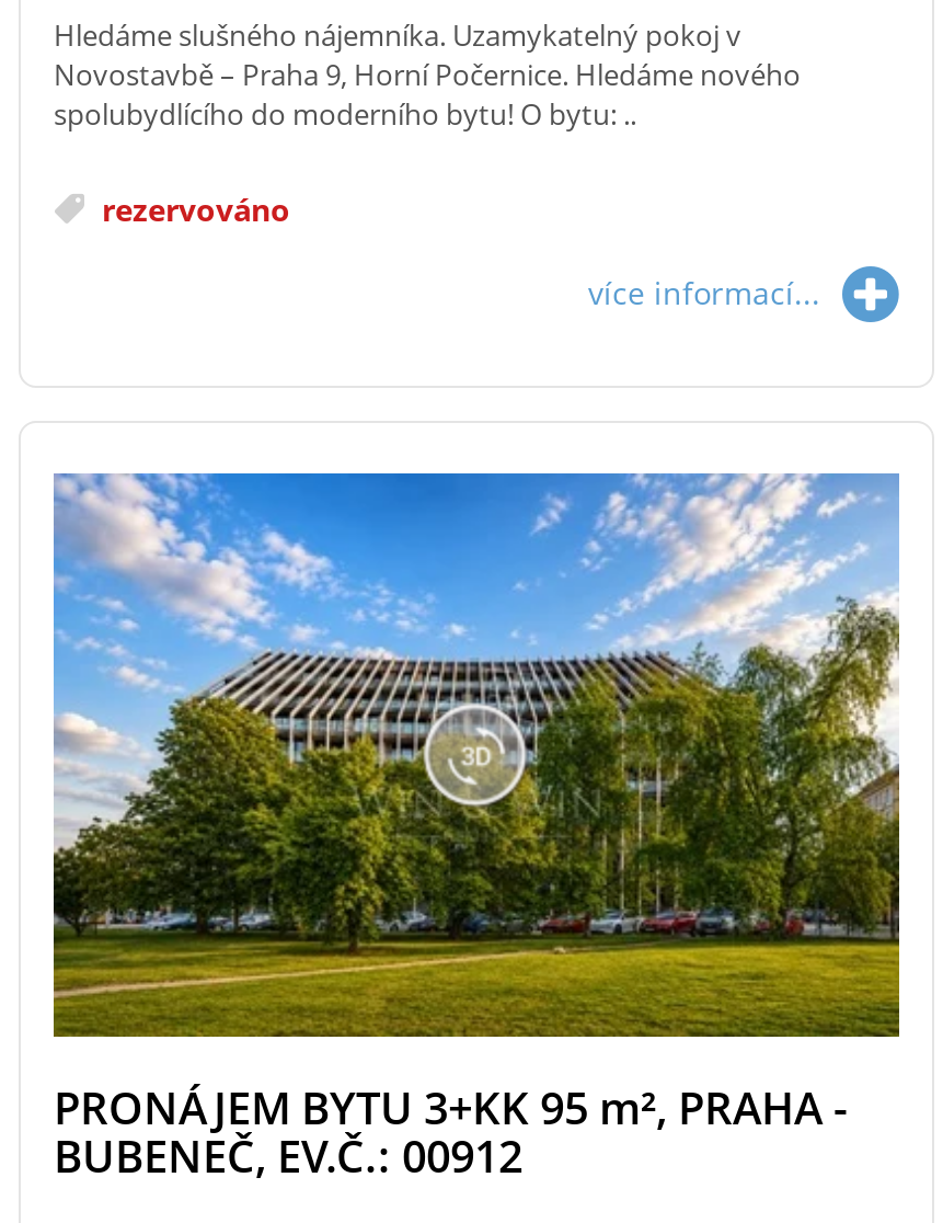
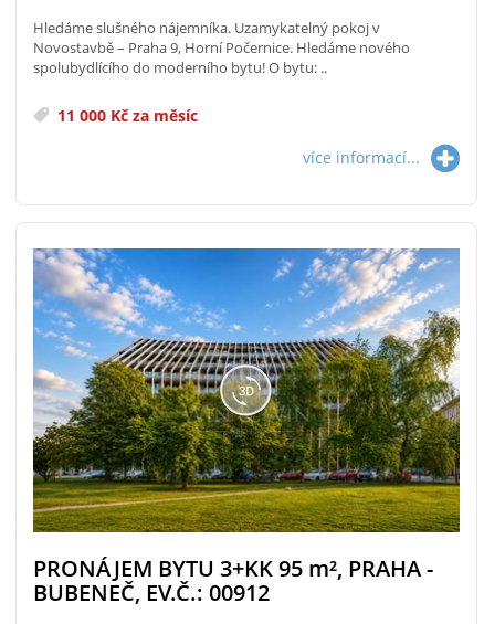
- rezervováno
+ 11 000 Kč za měsíc
